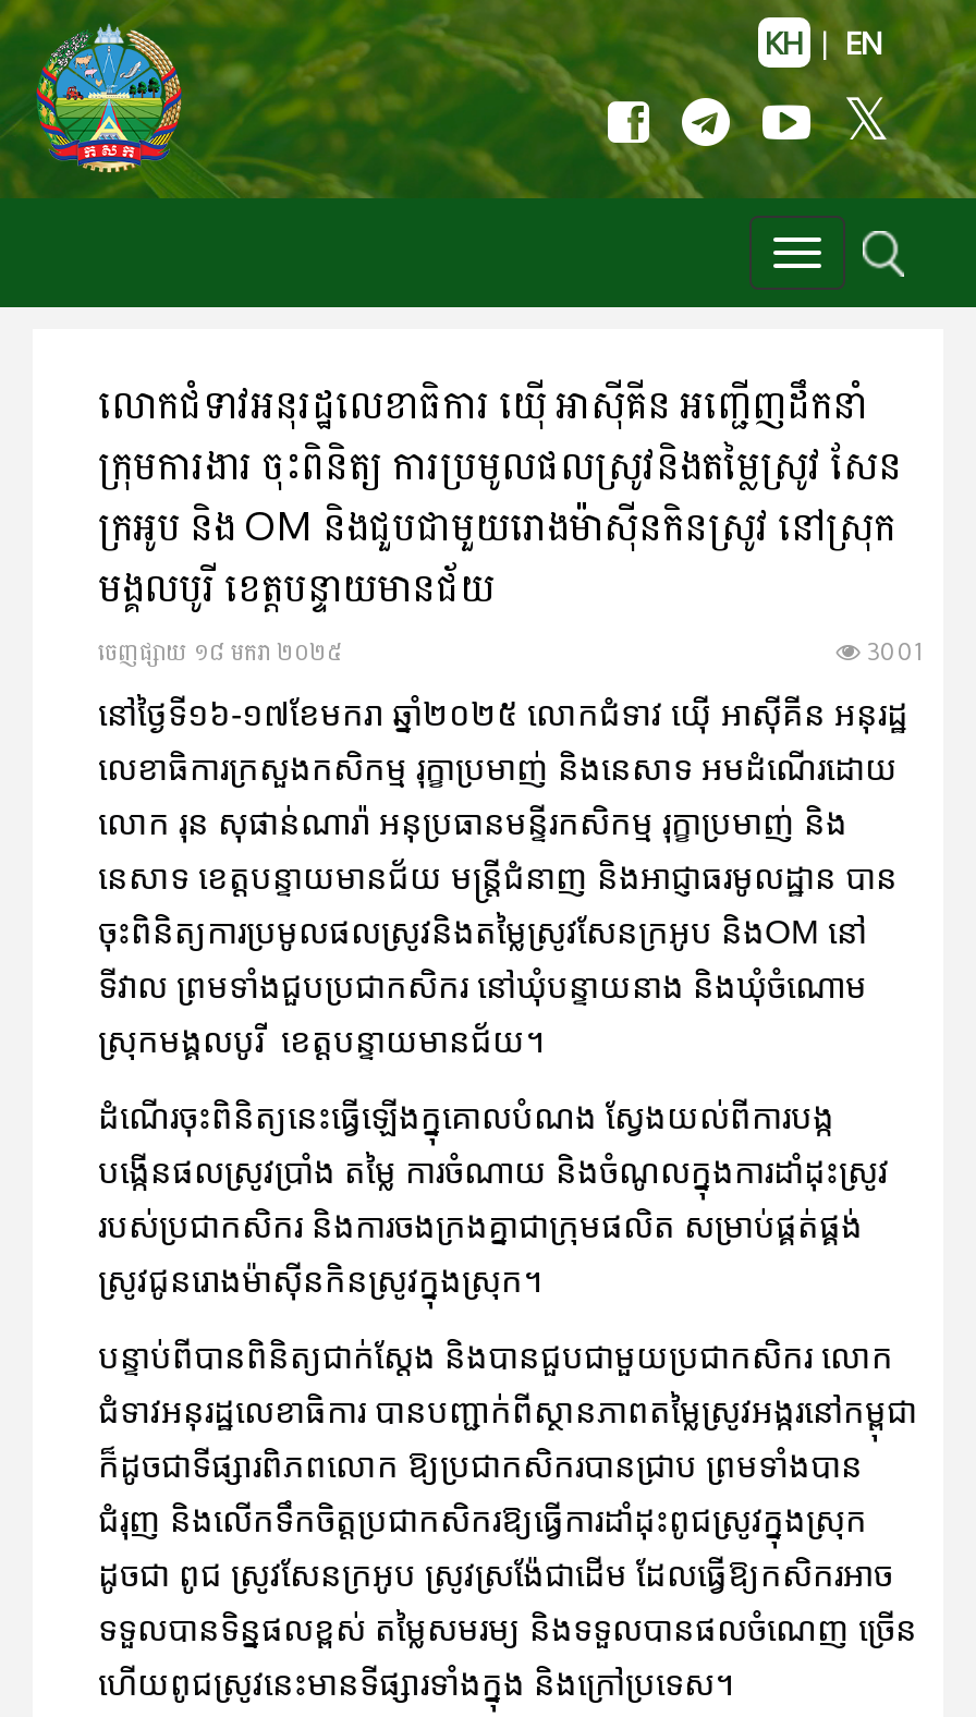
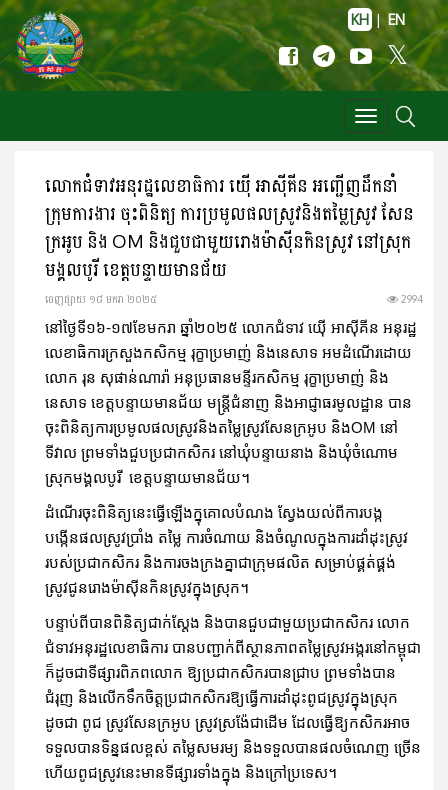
- 3001
+ 2994
